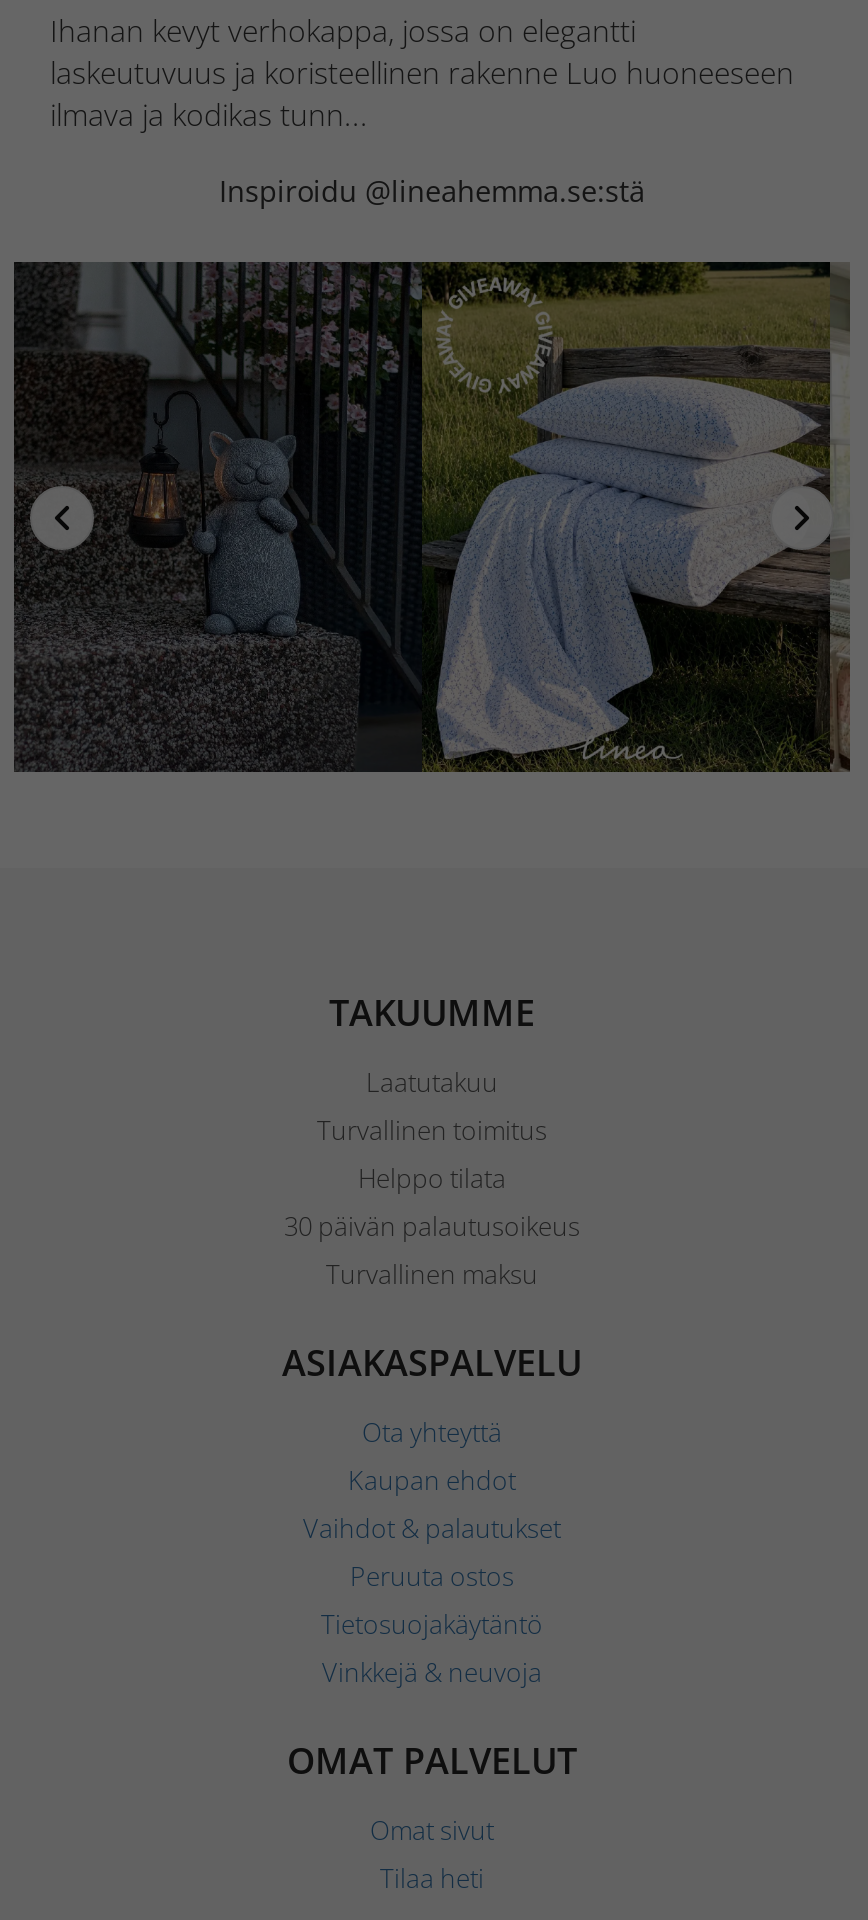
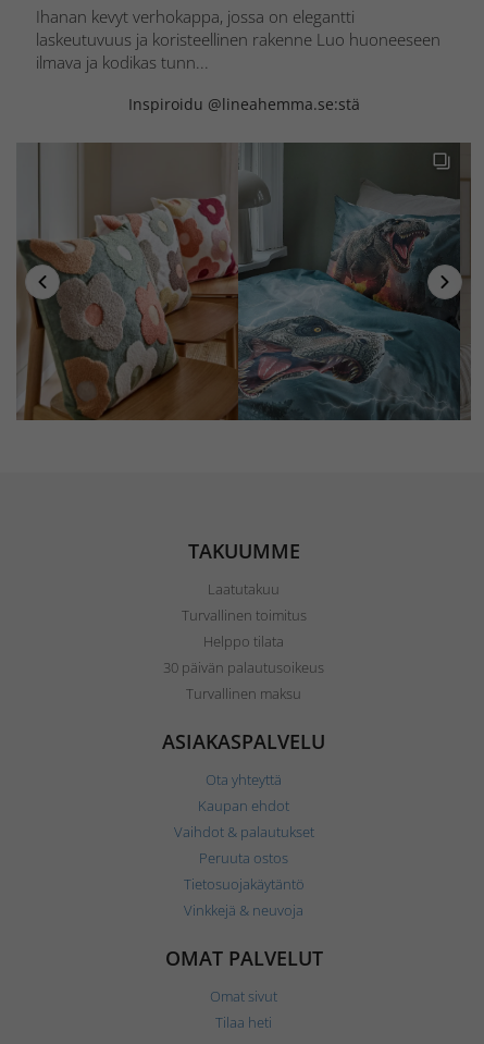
- [image]
+ [image]
